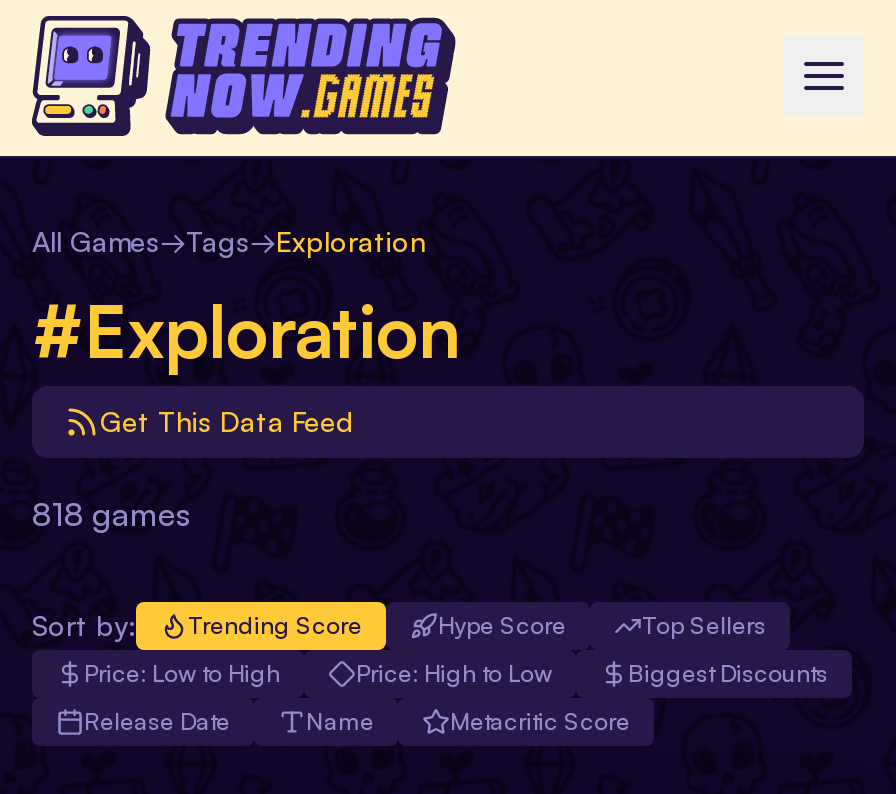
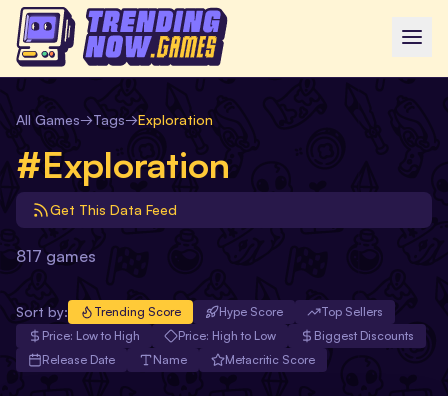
- 818 games
+ 817 games
